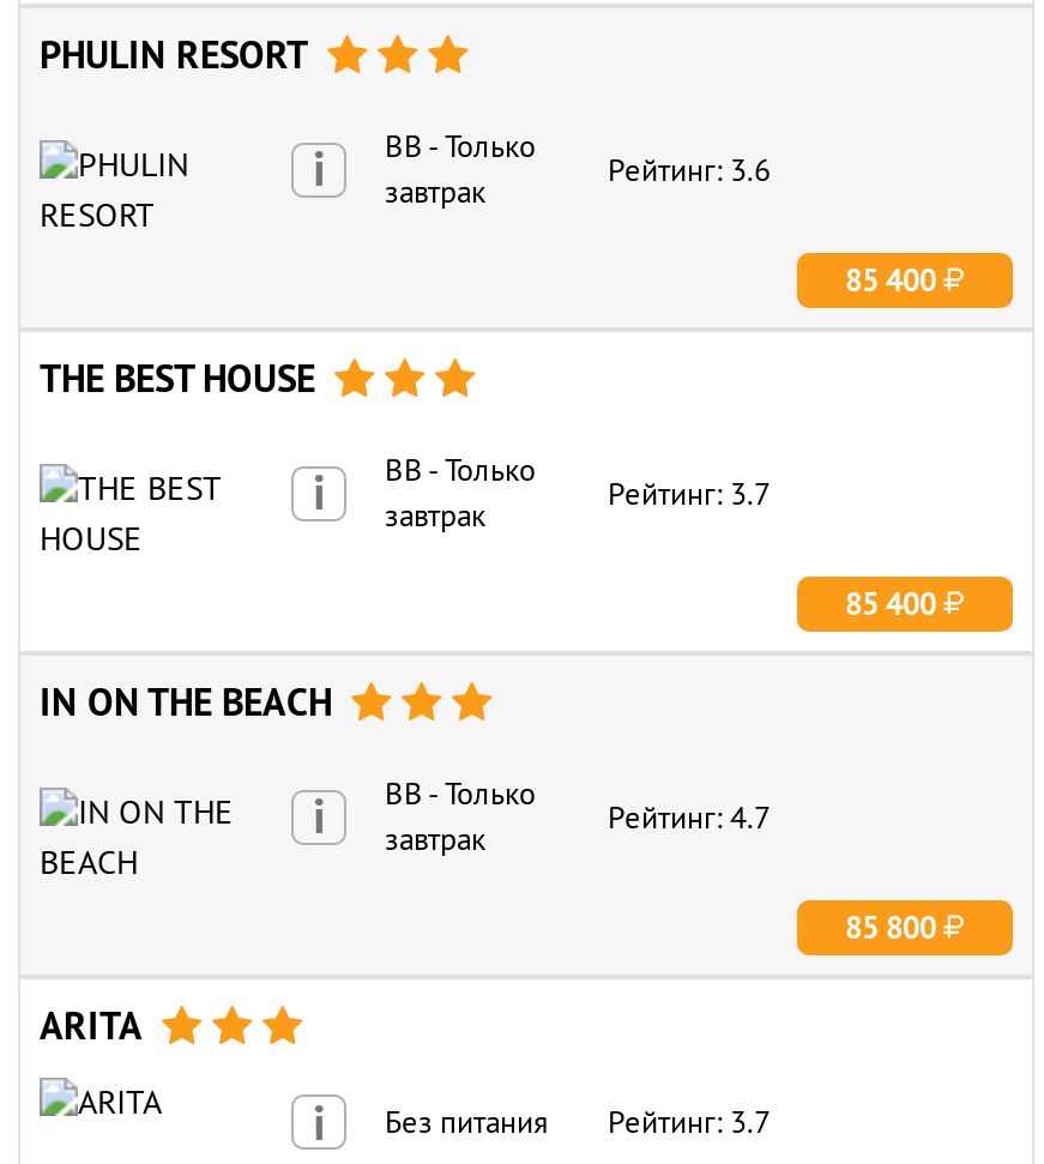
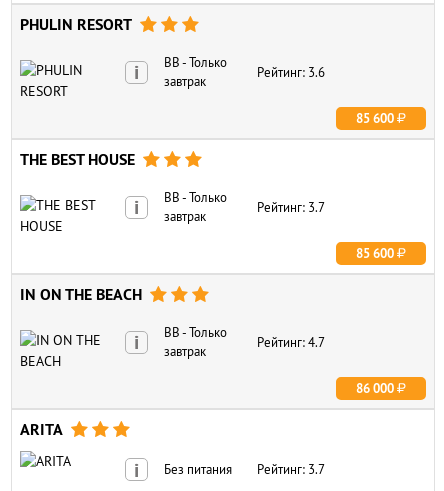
- 85 400
+ 85 600

- 85 400
+ 85 600

- 85 800
+ 86 000
